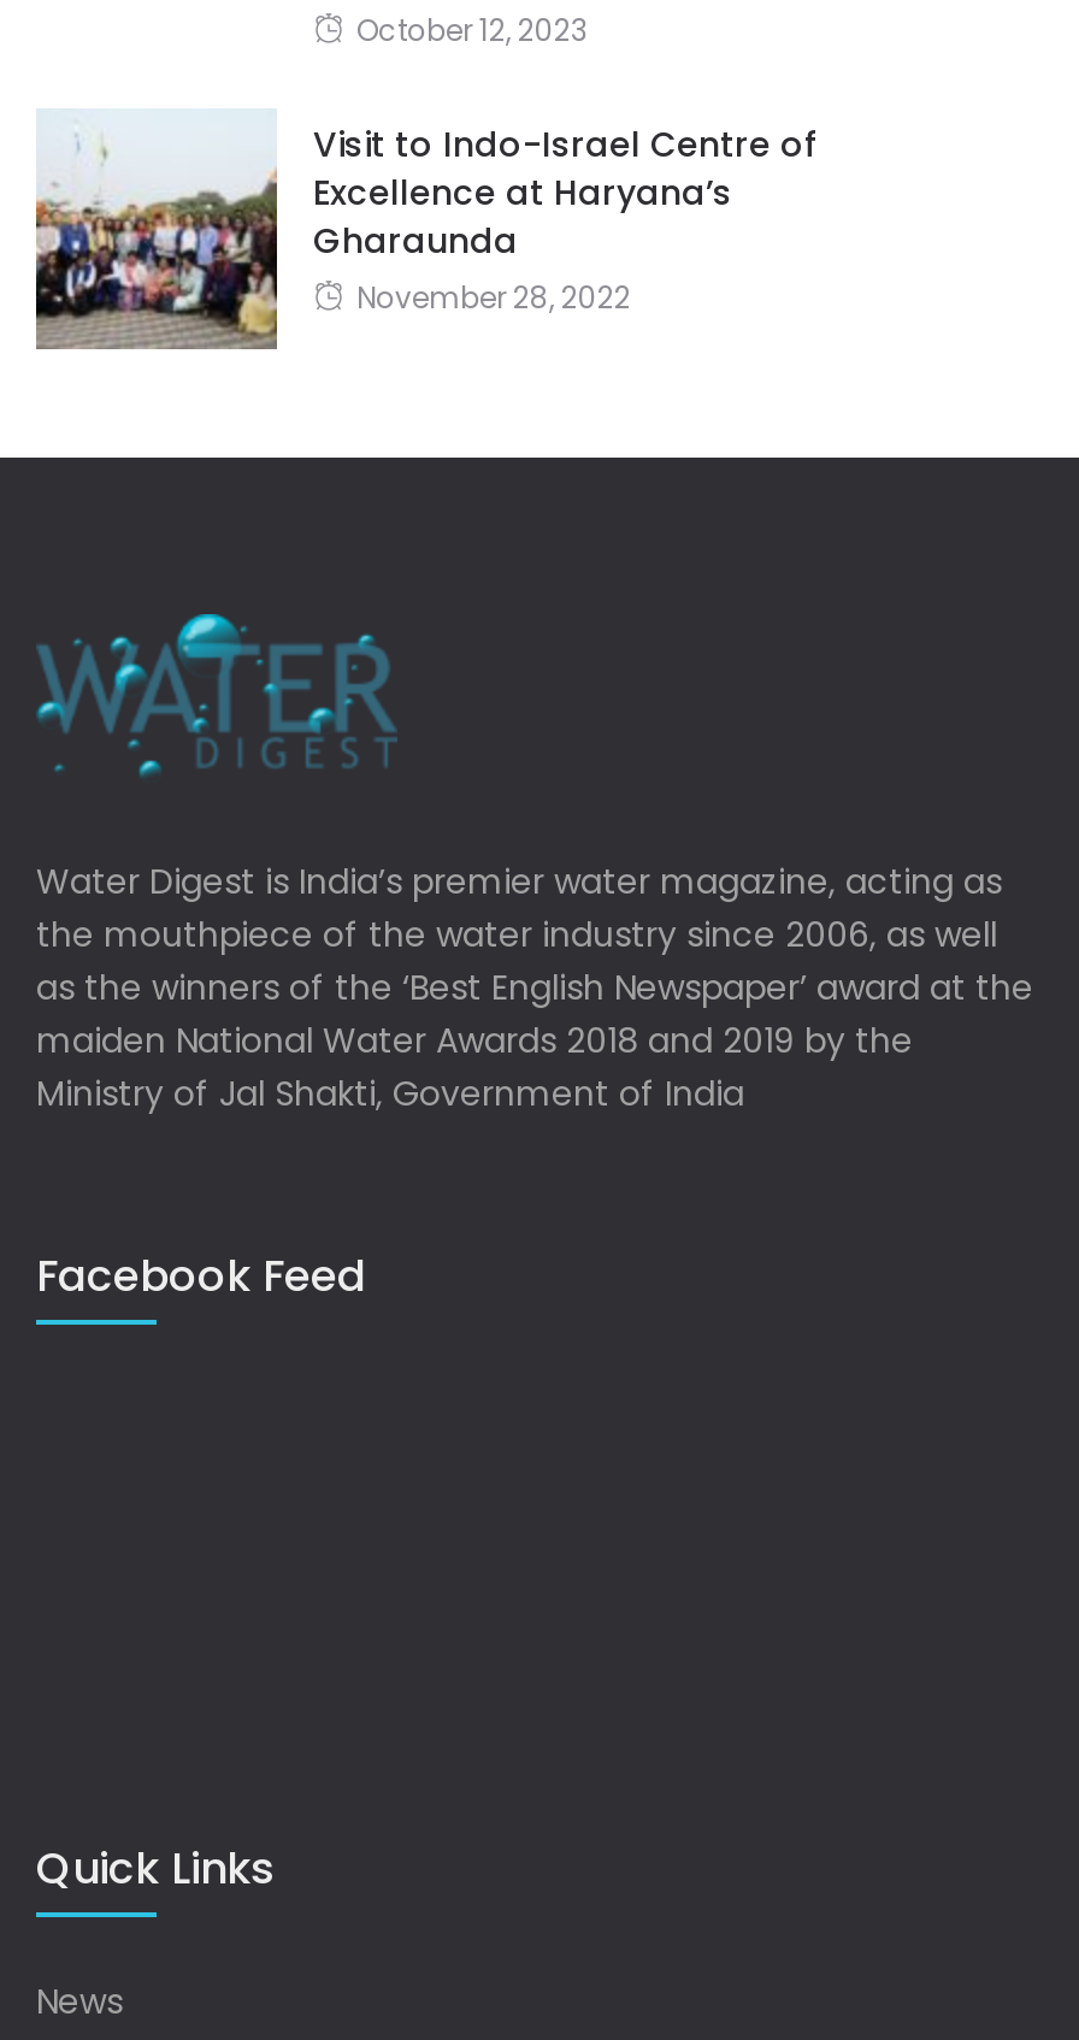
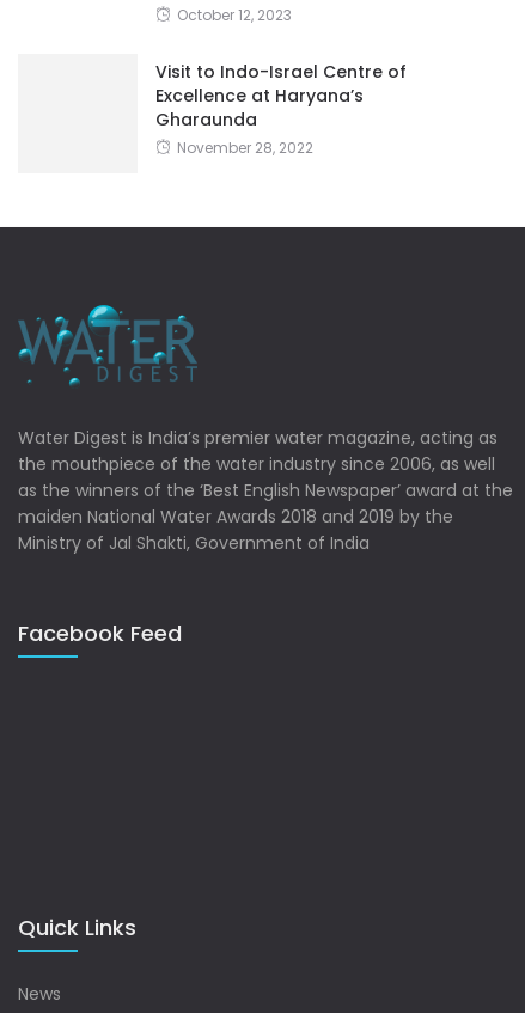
- [image]
